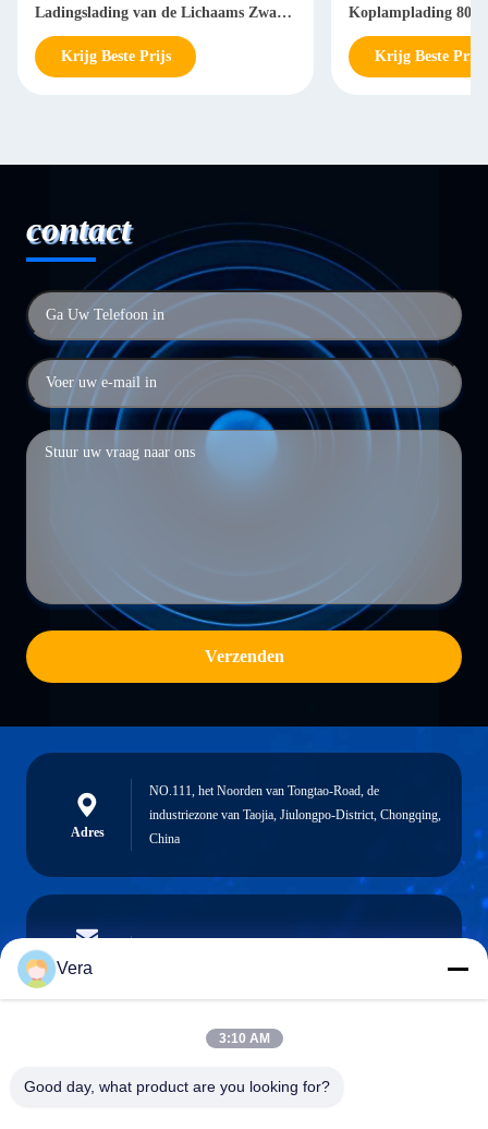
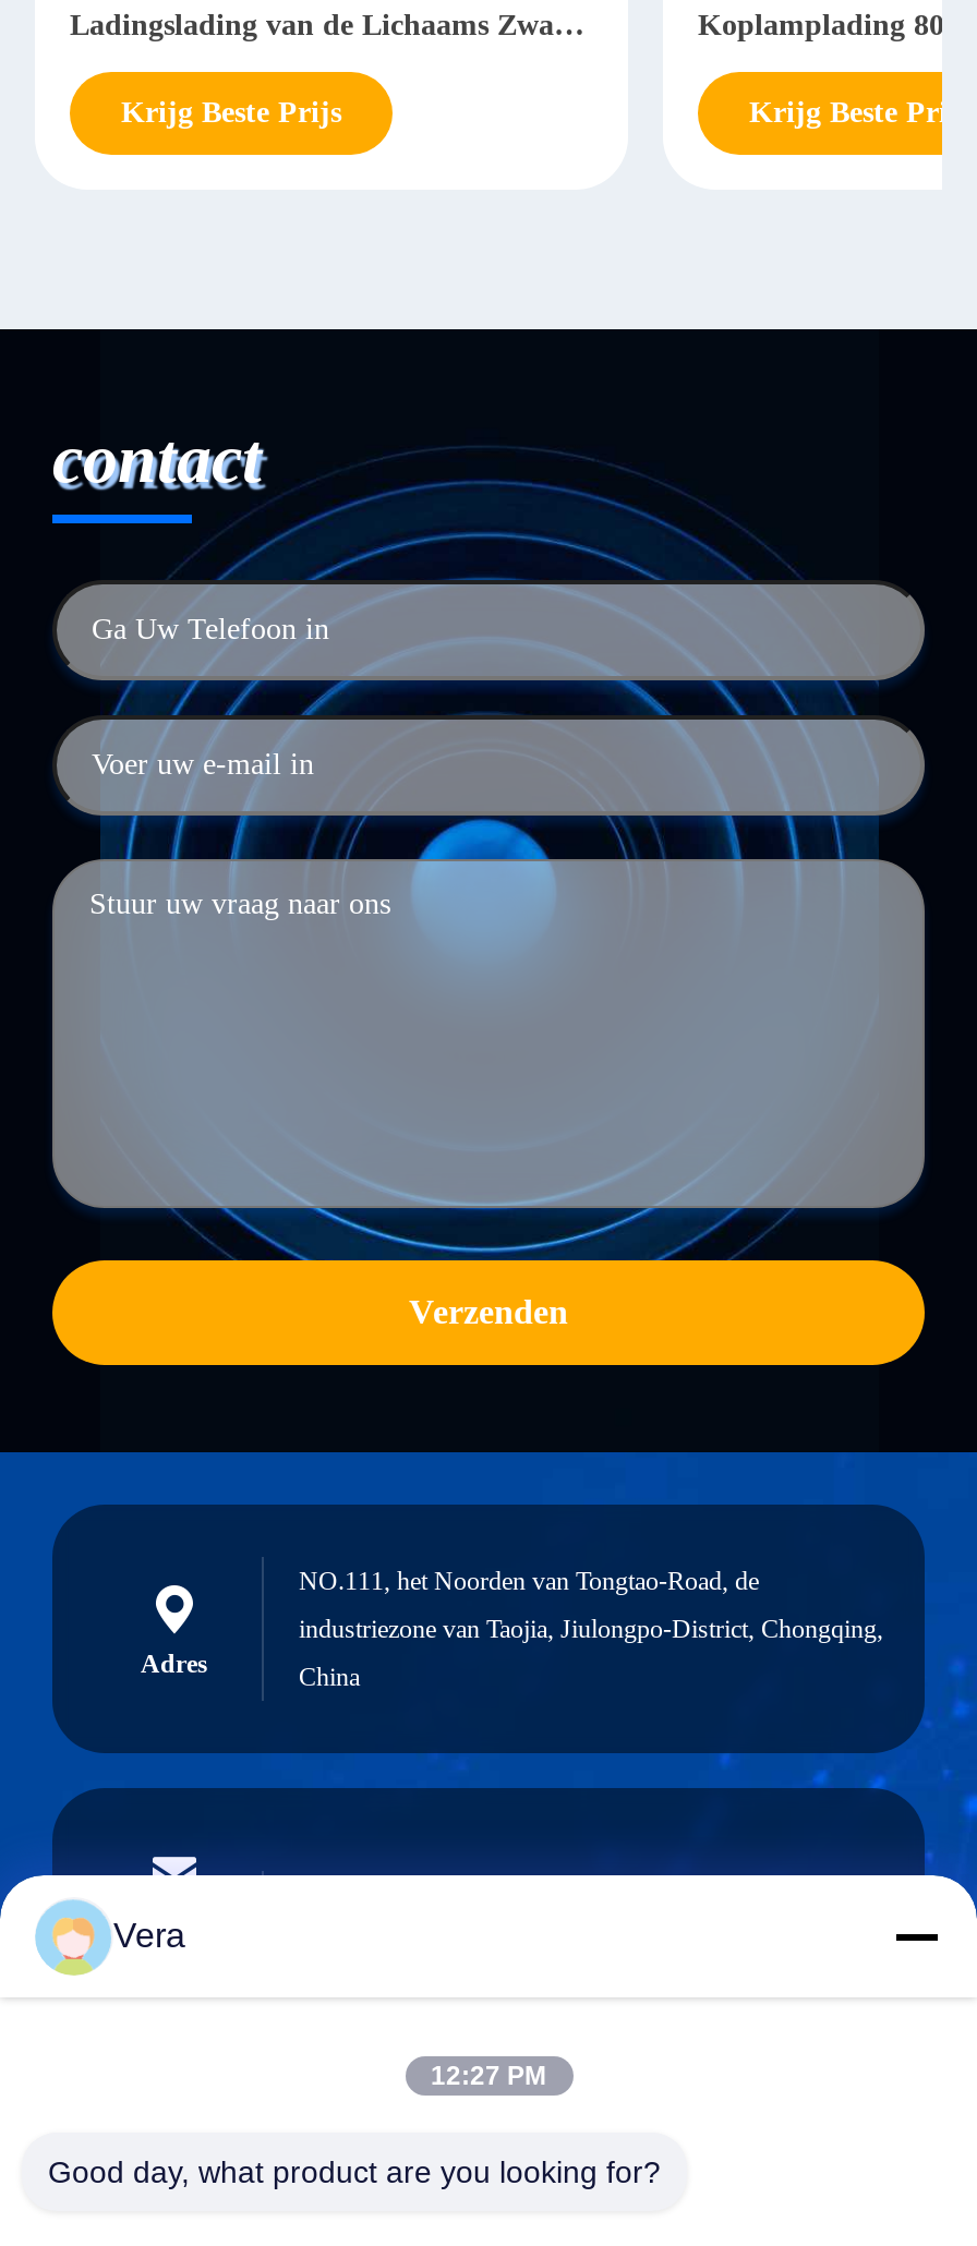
- 3:10 AM
+ 12:27 PM
